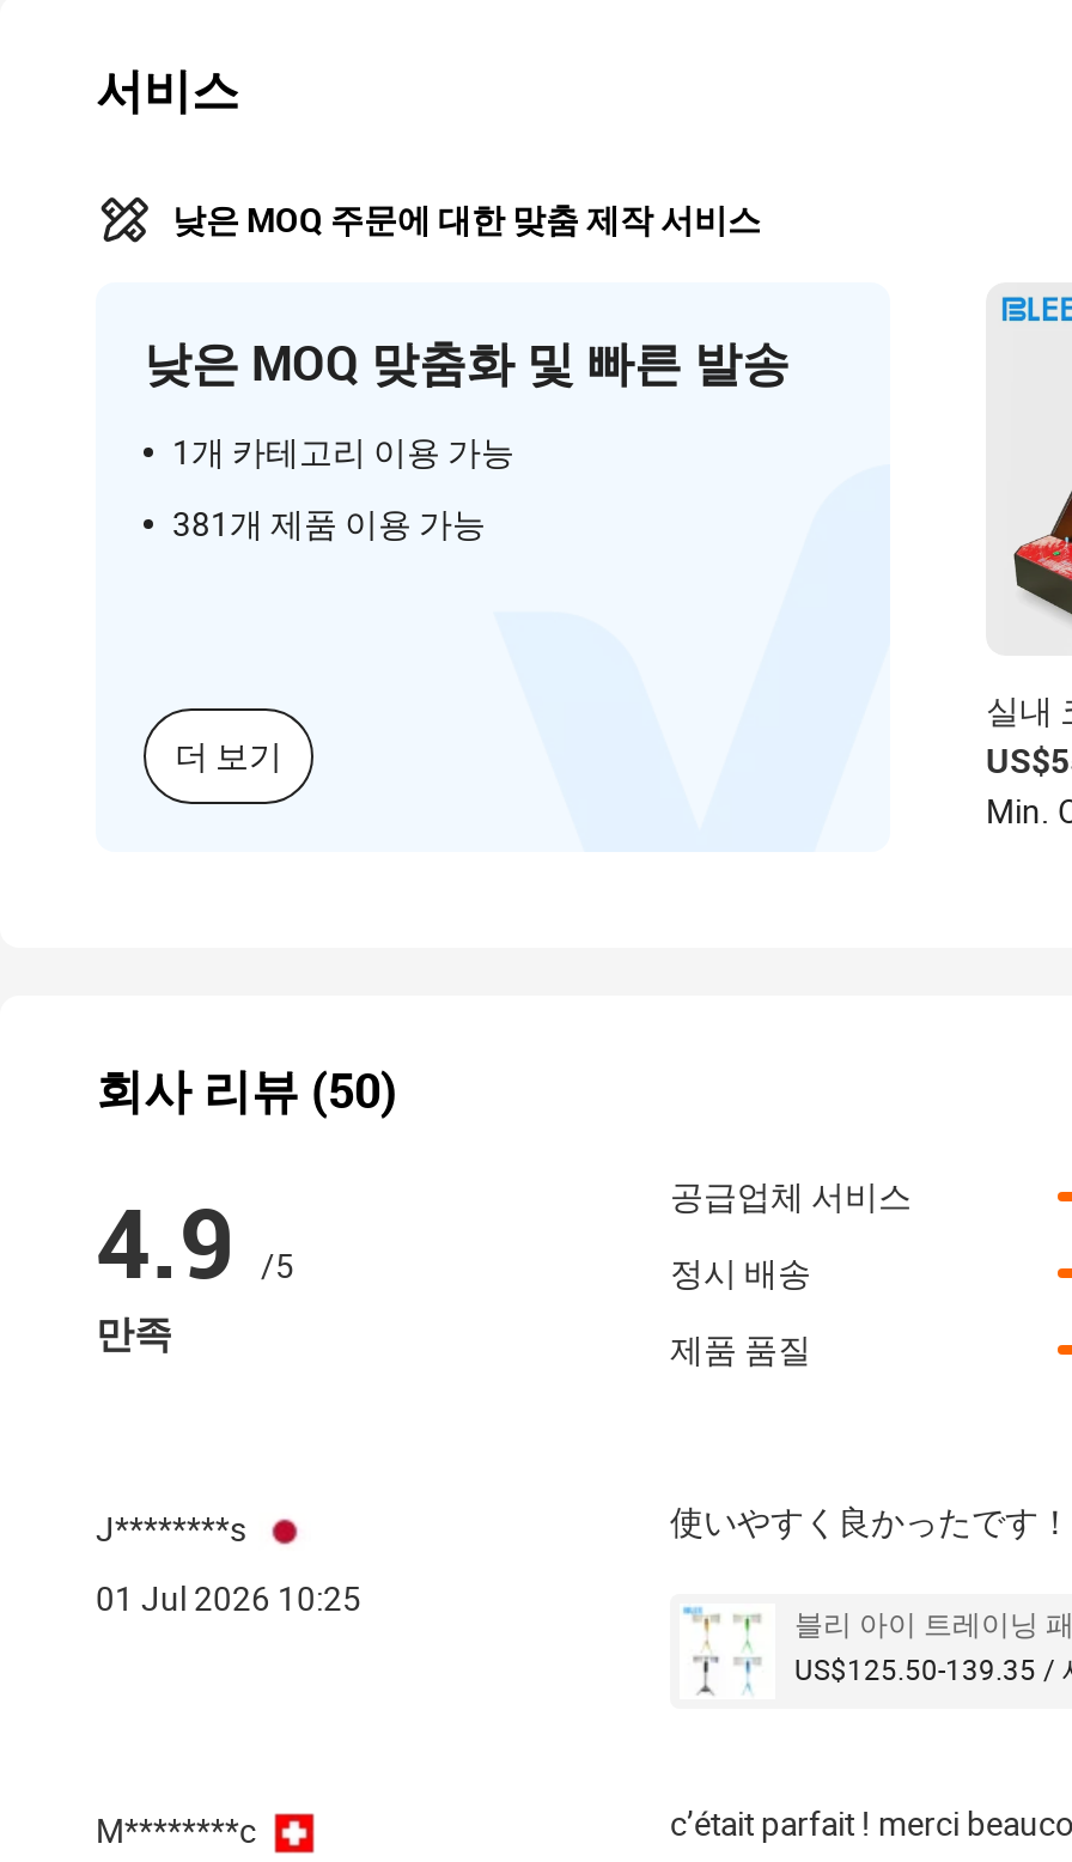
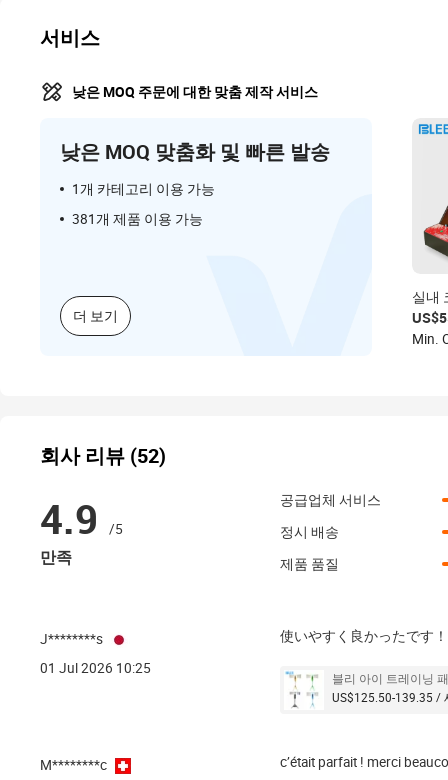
- 회사 리뷰 (50)
+ 회사 리뷰 (52)
